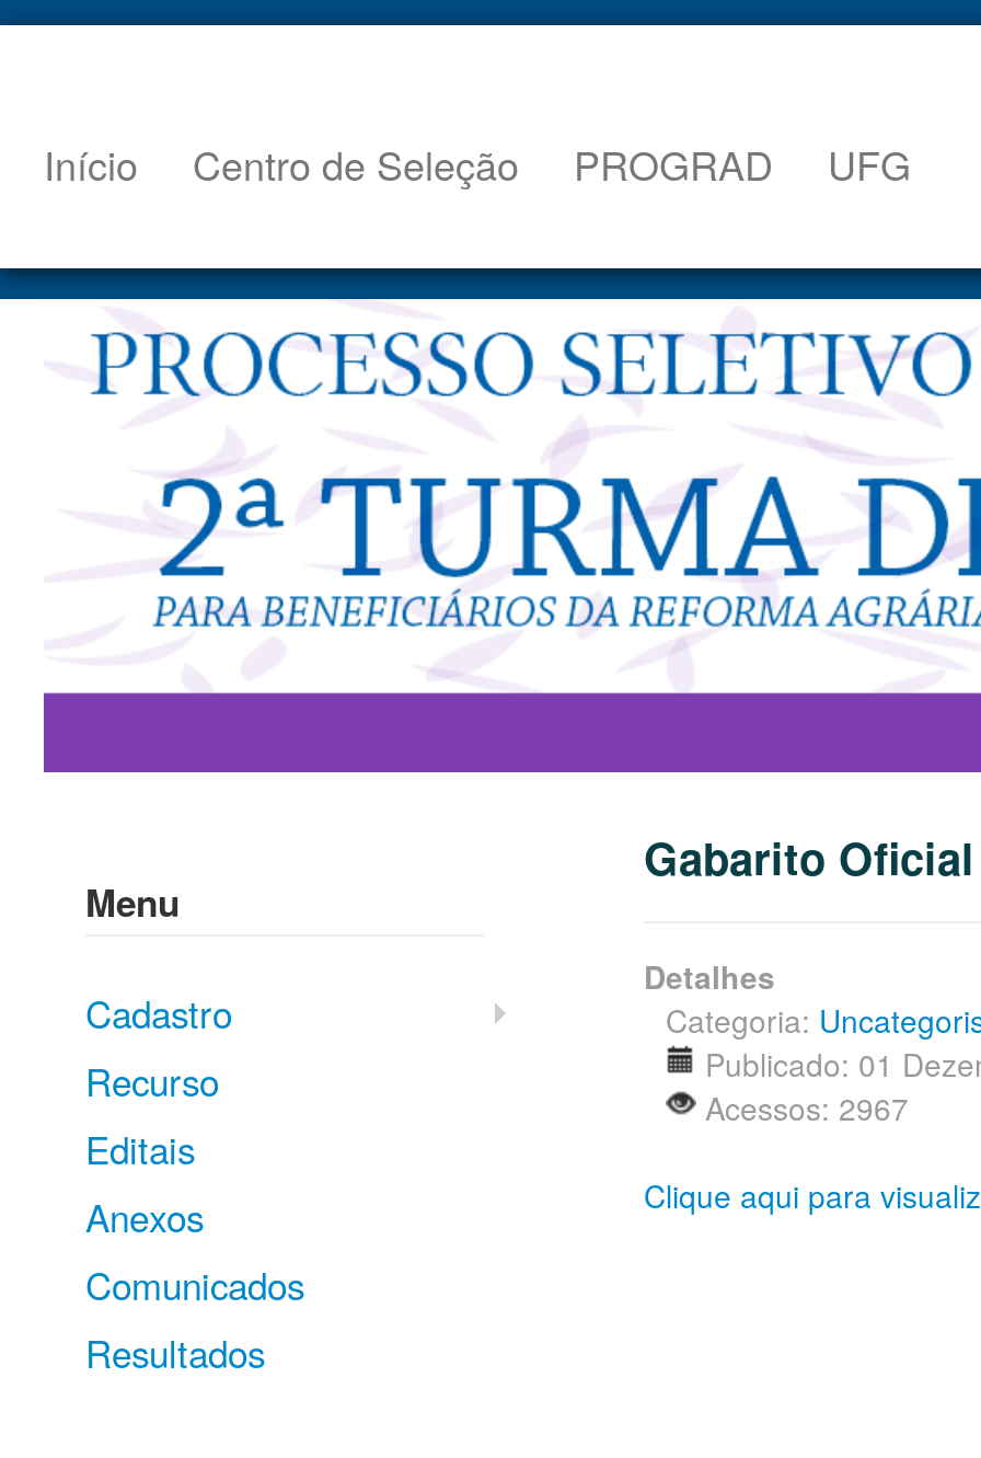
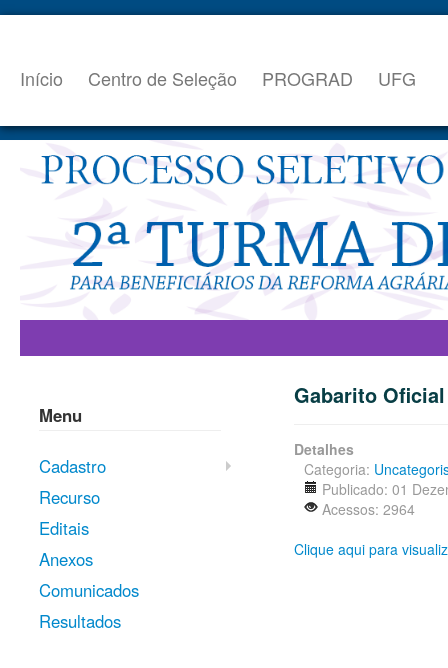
- Acessos: 2967
+ Acessos: 2964
